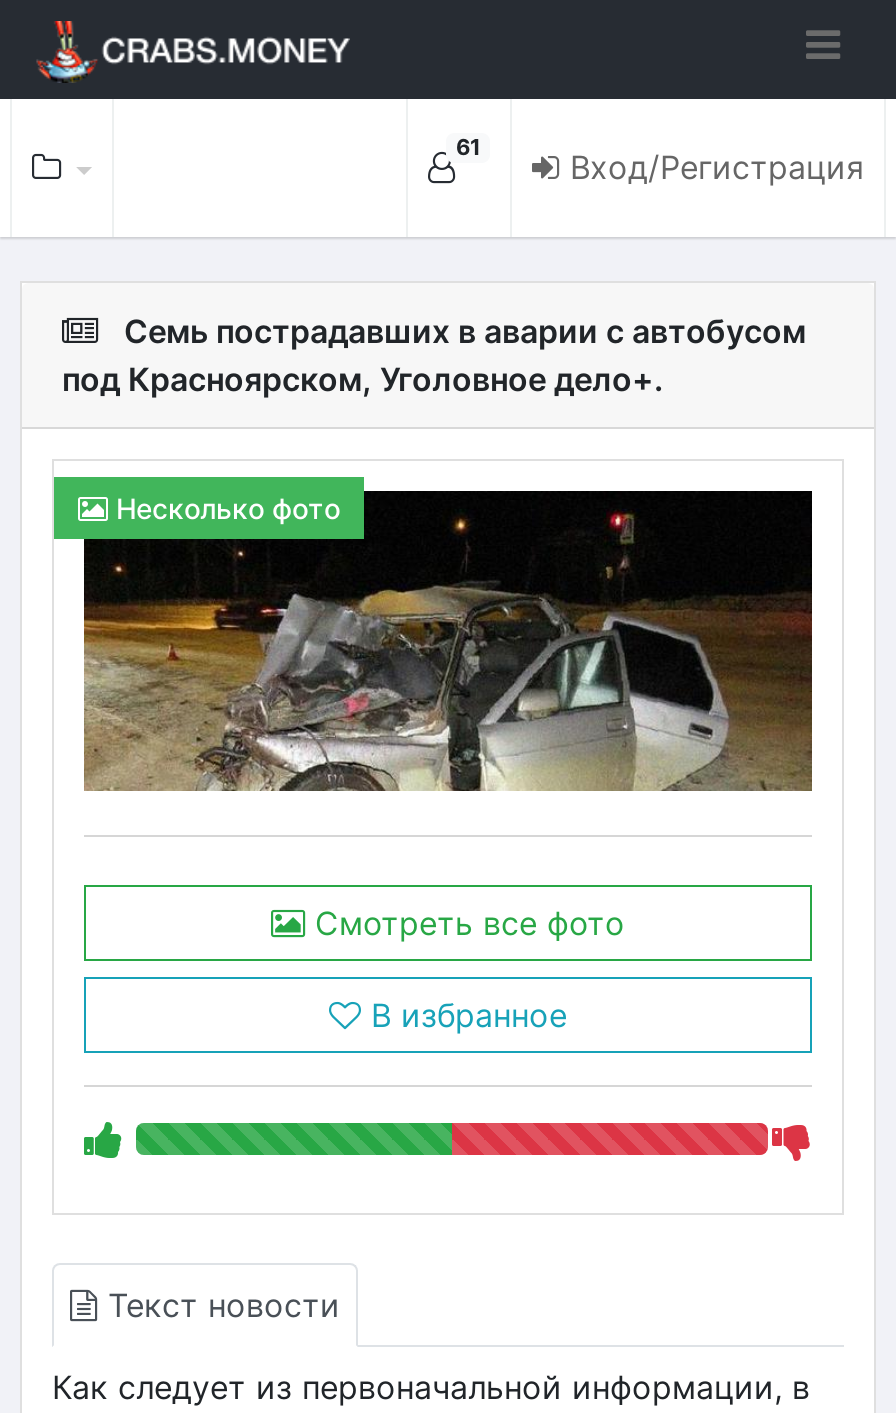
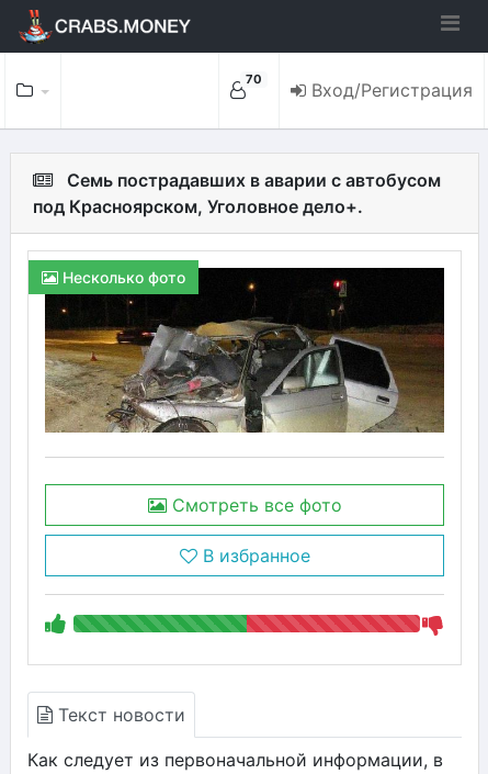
- 61
+ 70
